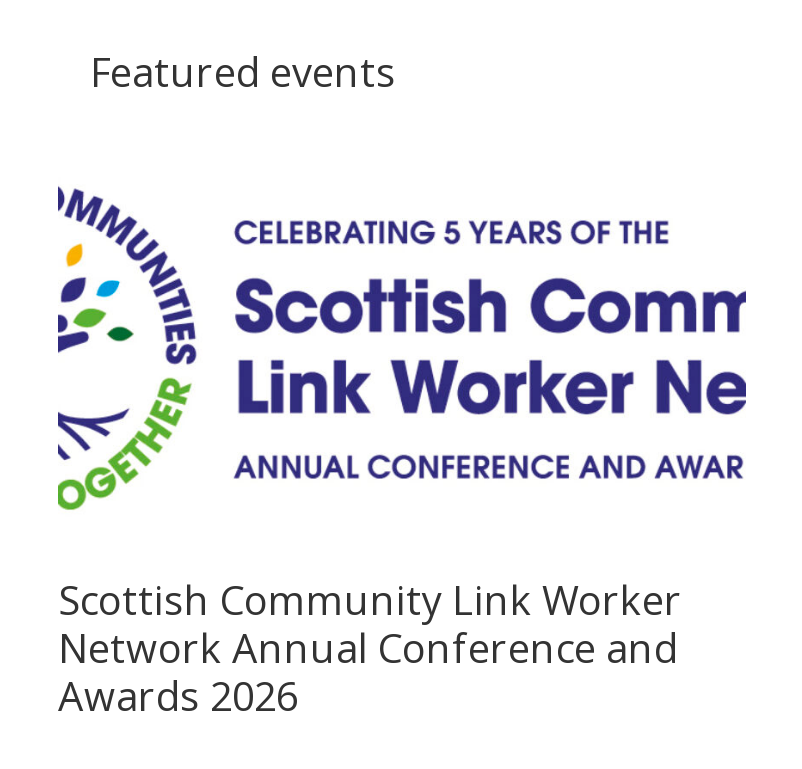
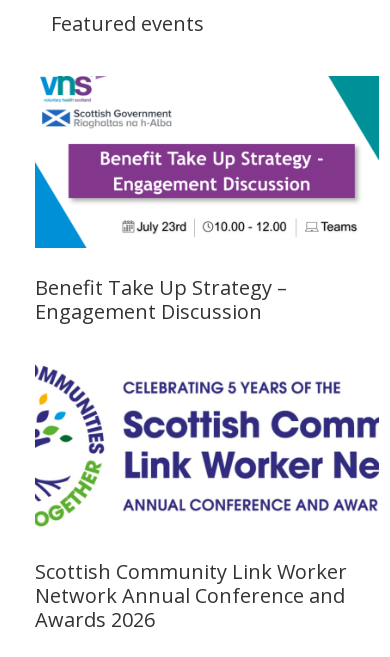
+ [image]
+ Benefit Take Up Strategy –
+ Engagement Discussion
